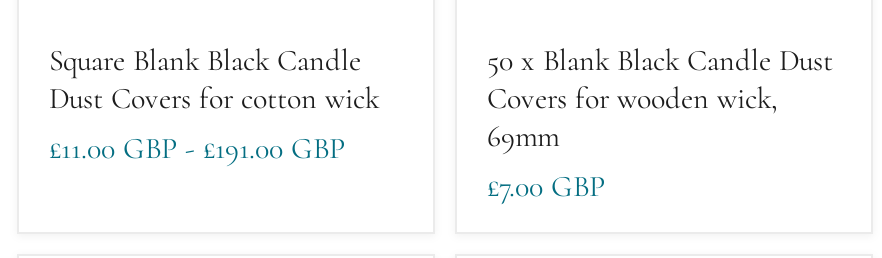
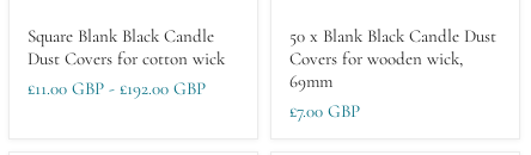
- £11.00 GBP - £191.00 GBP
+ £11.00 GBP - £192.00 GBP
